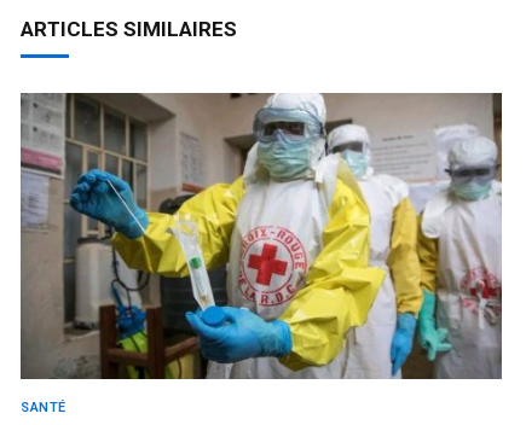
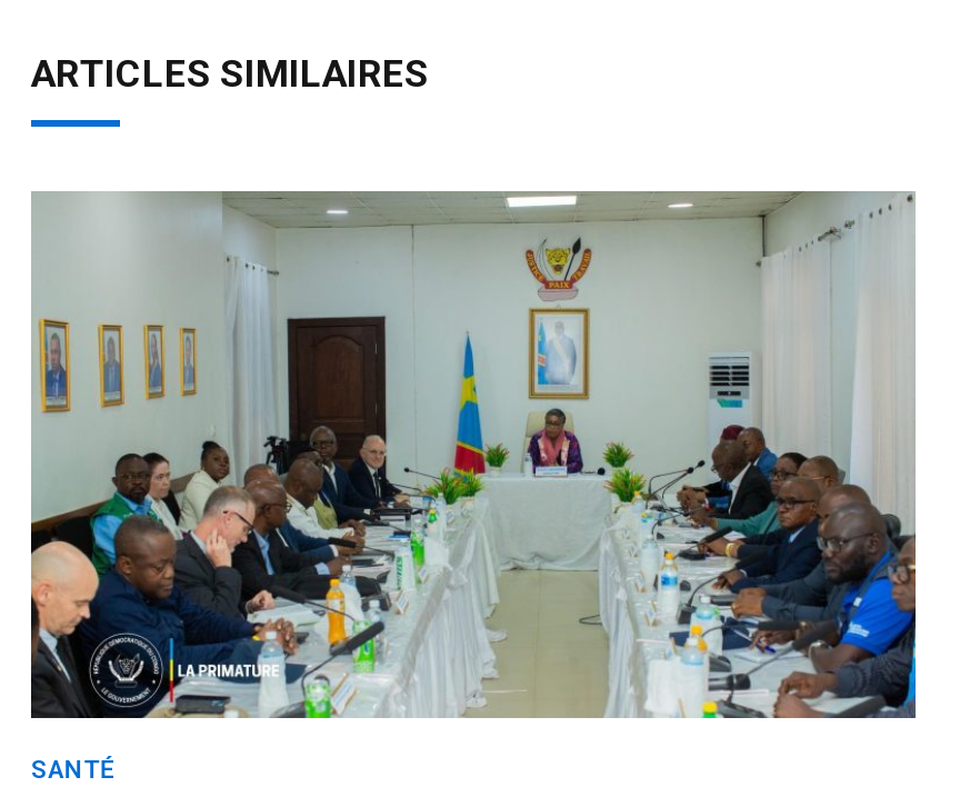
- [image]
+ [image]
